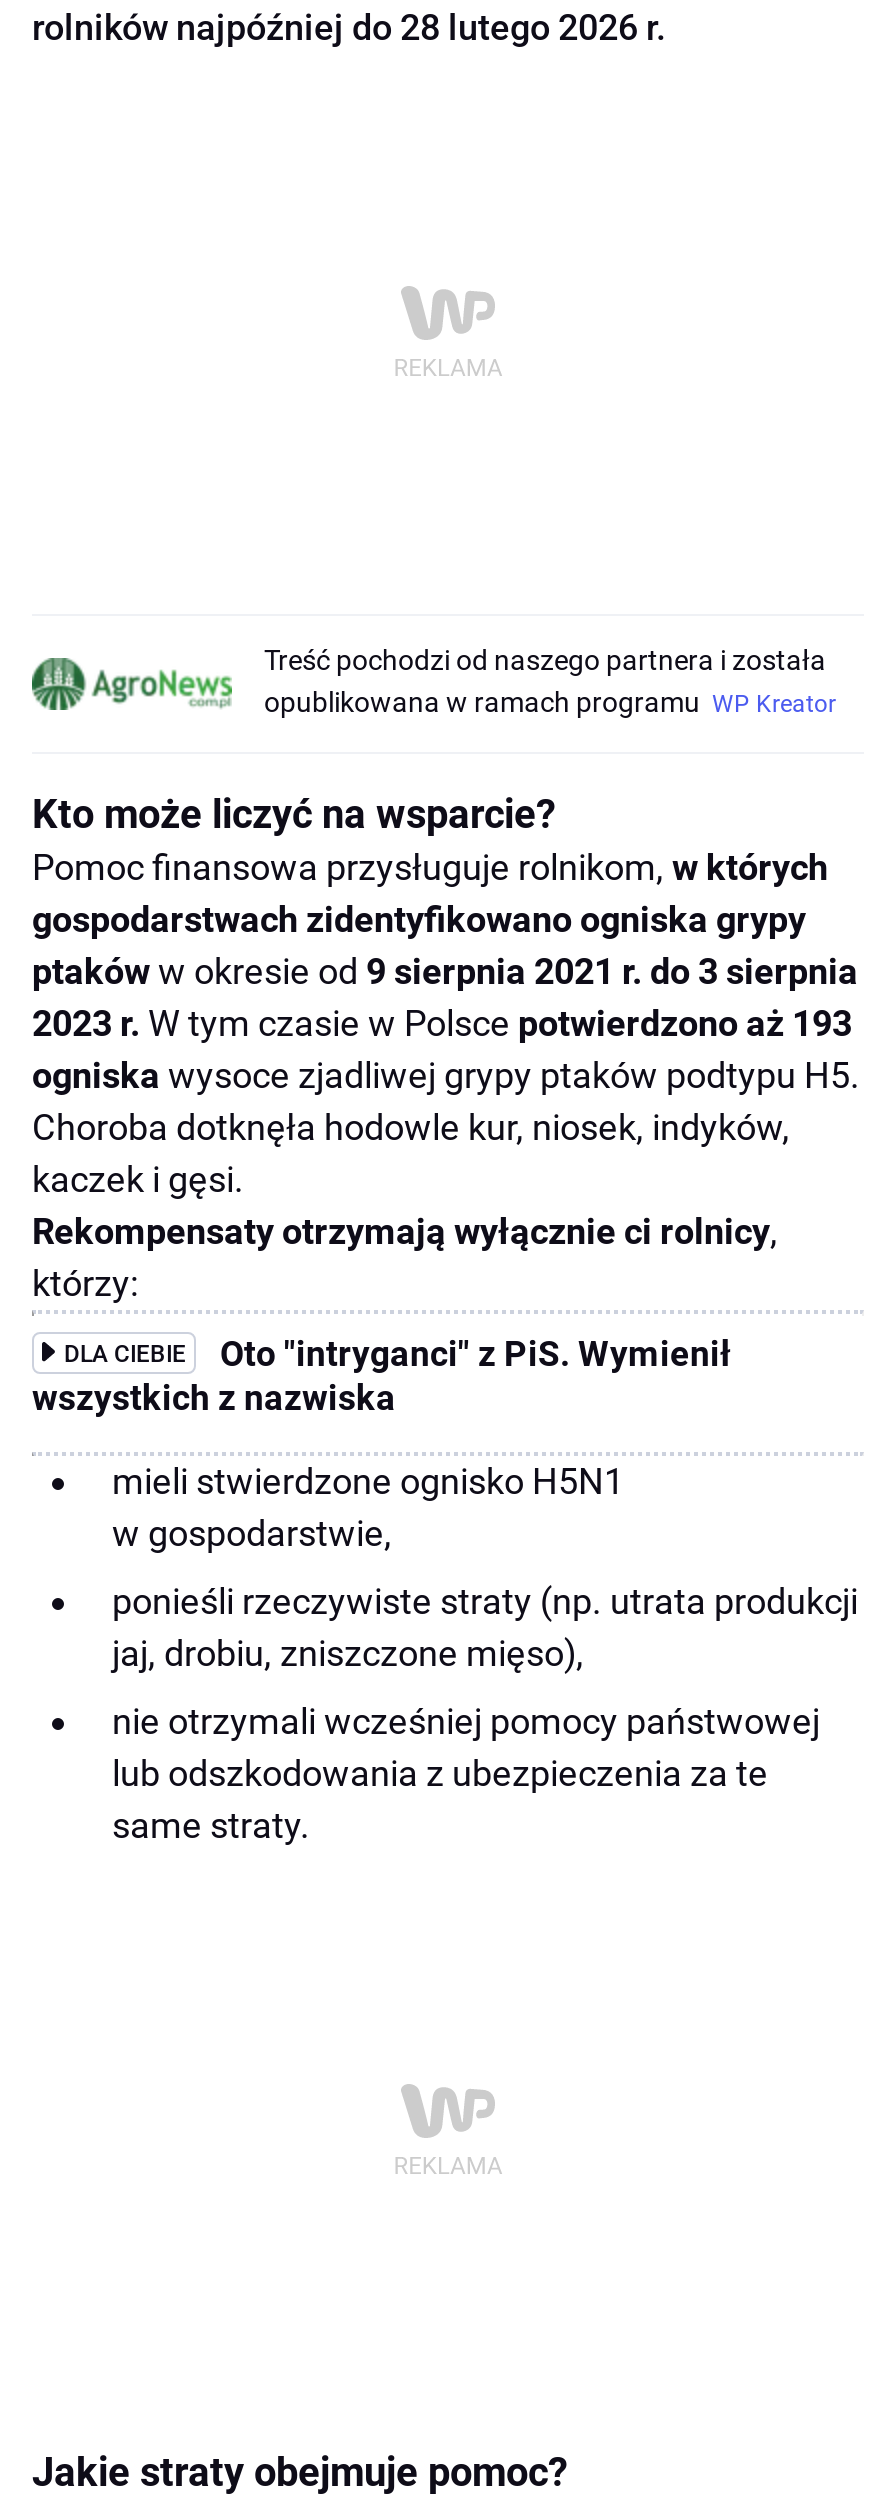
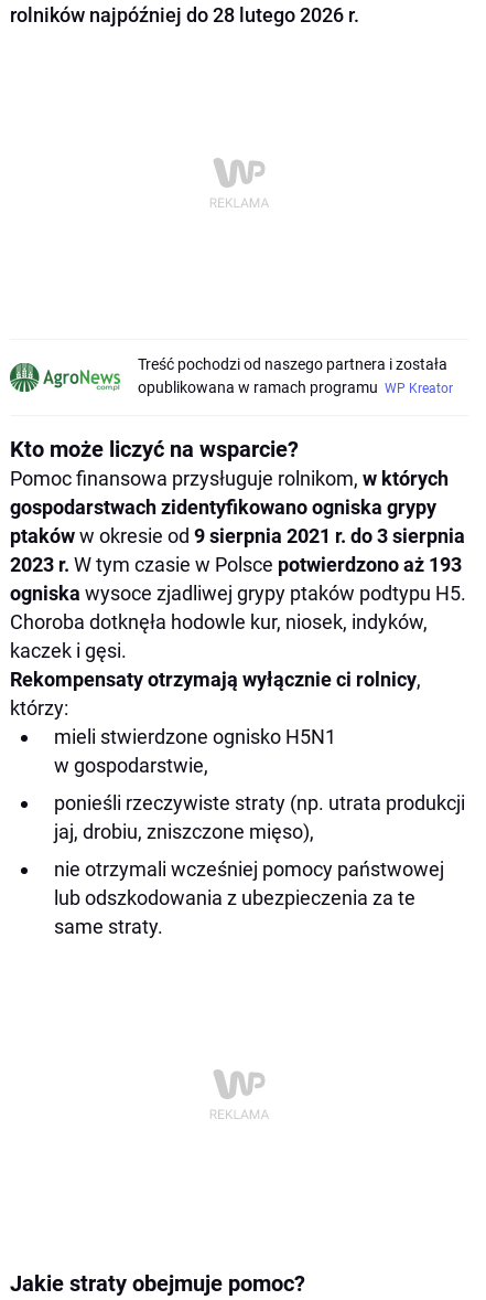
- DLA CIEBIE
- Oto "intryganci" z PiS. Wymienił
- wszystkich z nazwiska
